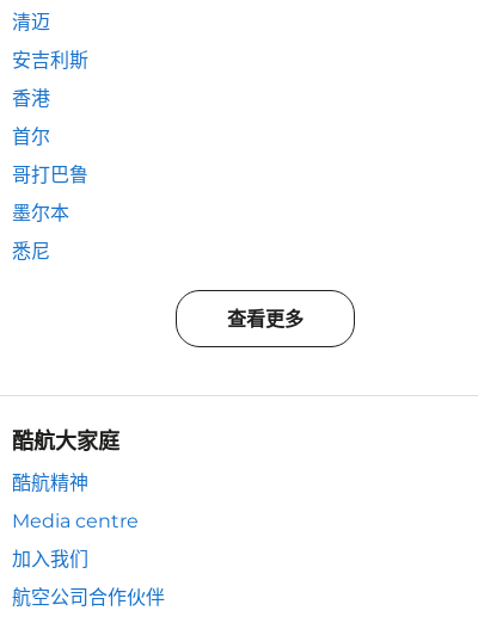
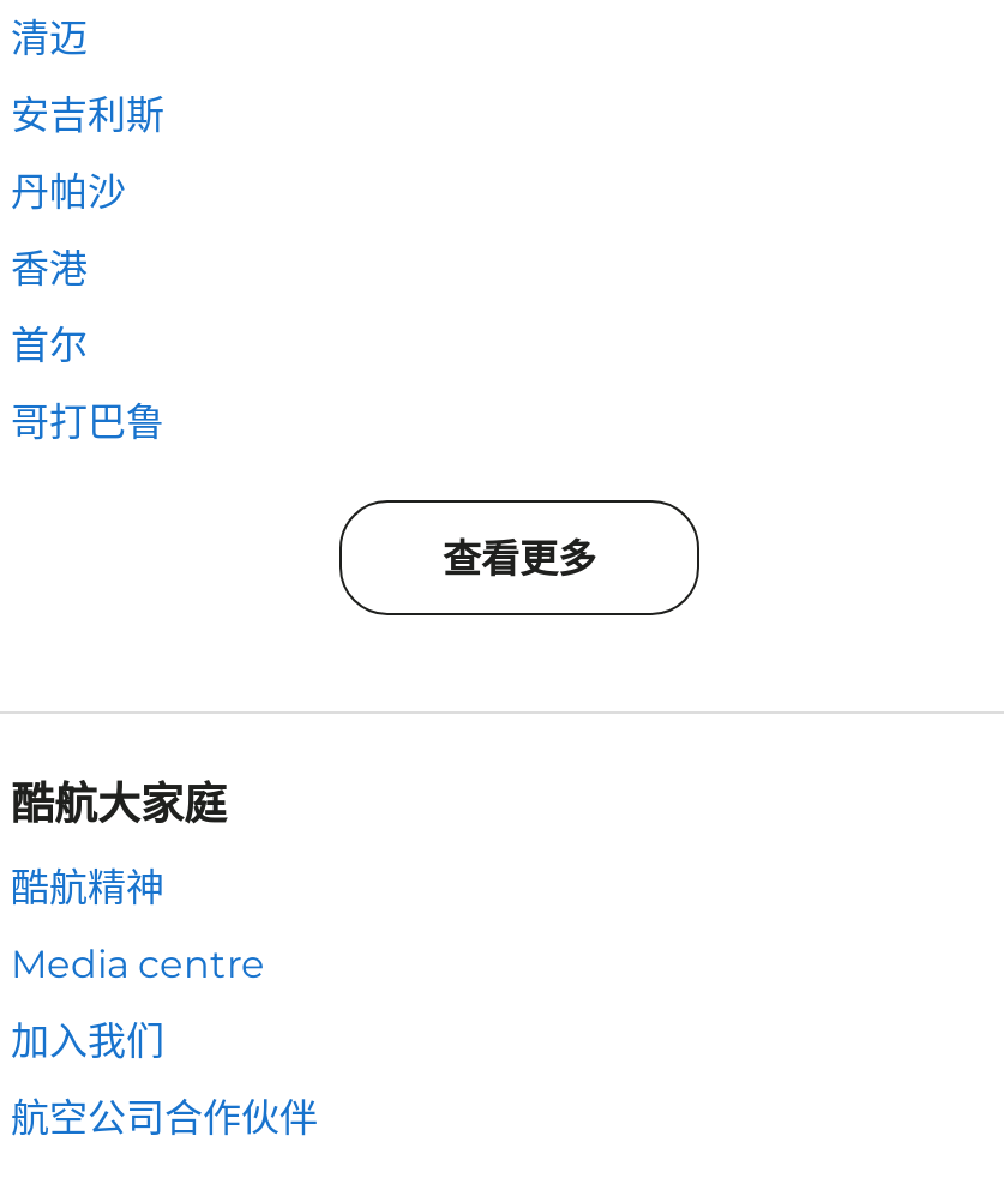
+ 丹帕沙

moved down: 香港 | 首尔 | 哥打巴鲁

- 墨尔本
- 悉尼
